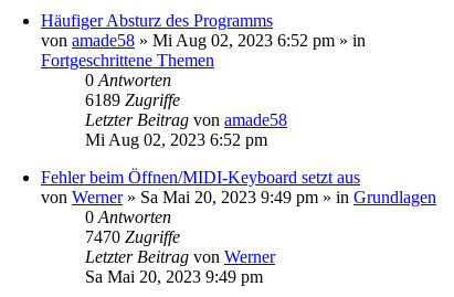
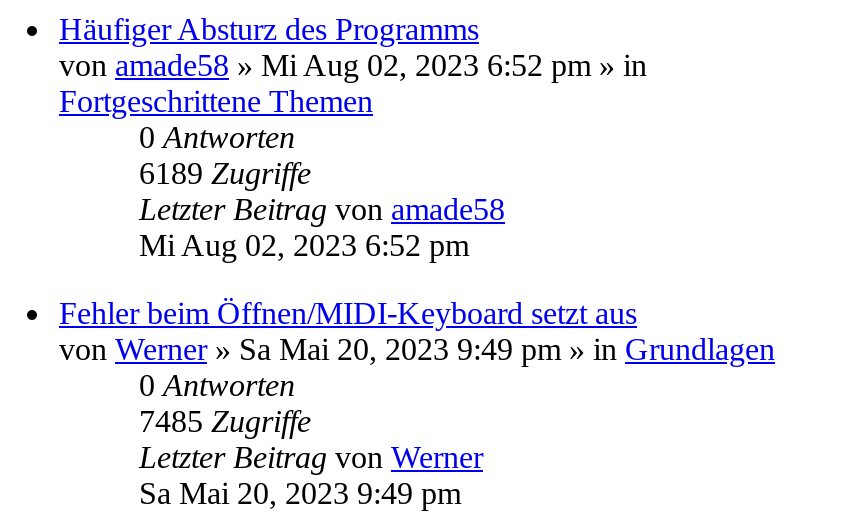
- 7470 Zugriffe
+ 7485 Zugriffe
